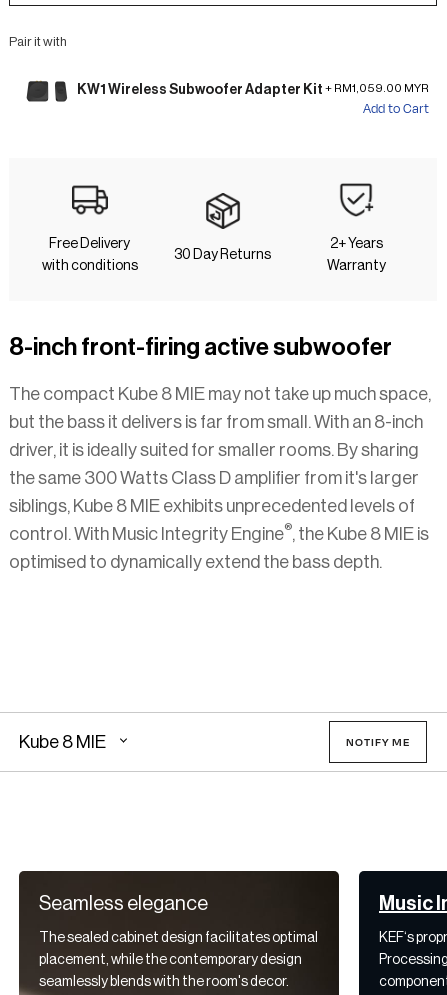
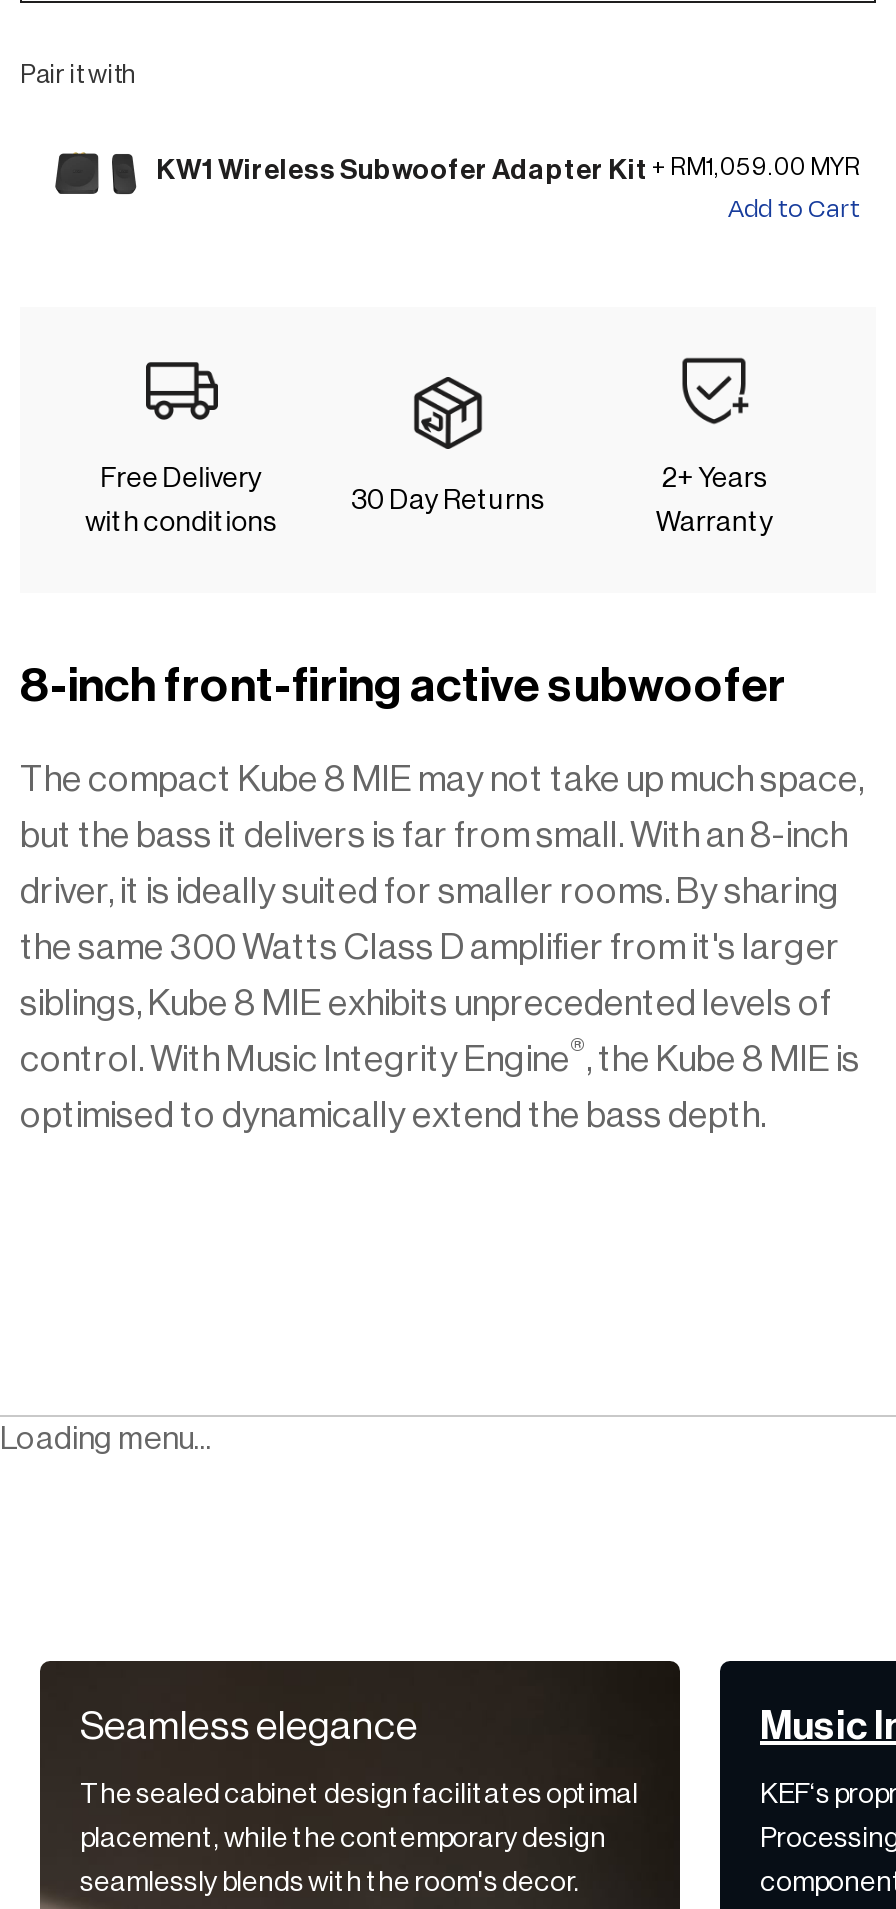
- Kube 8 MIE
- NOTIFY ME
+ Loading menu...
